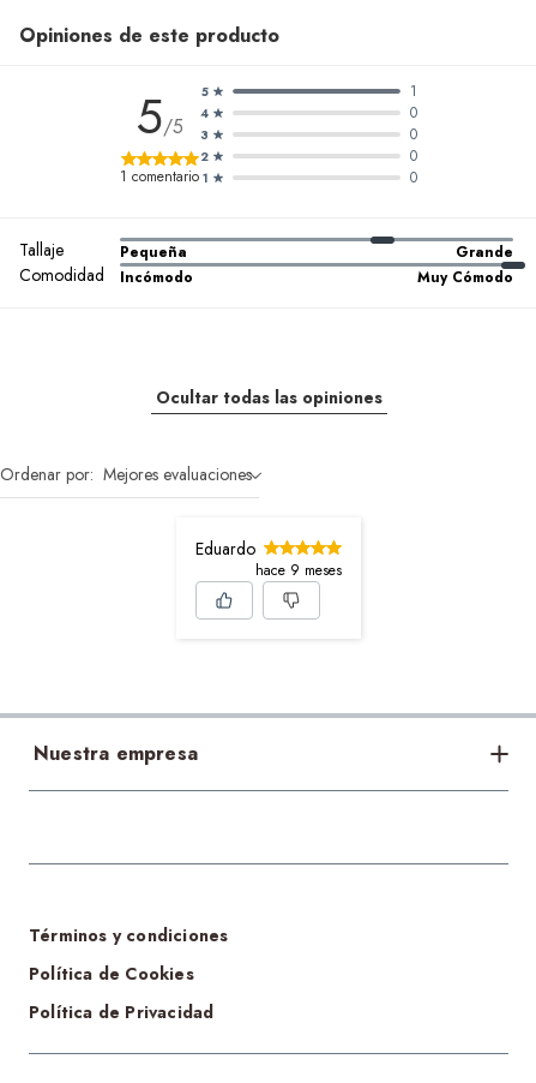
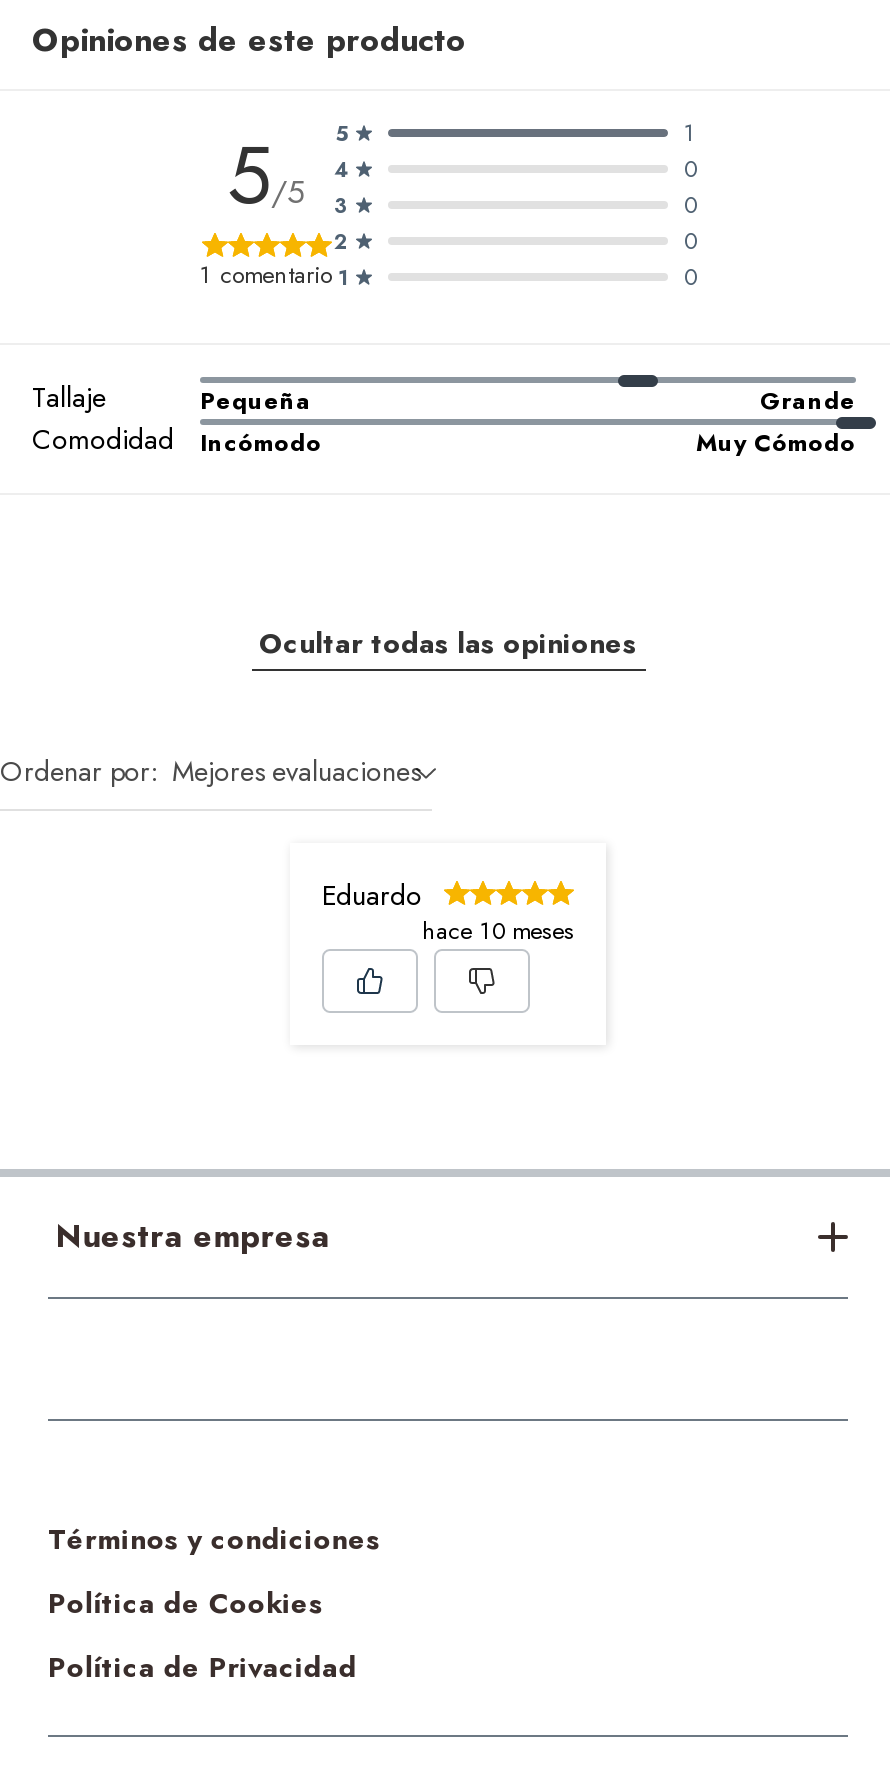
- hace 9 meses
+ hace 10 meses
